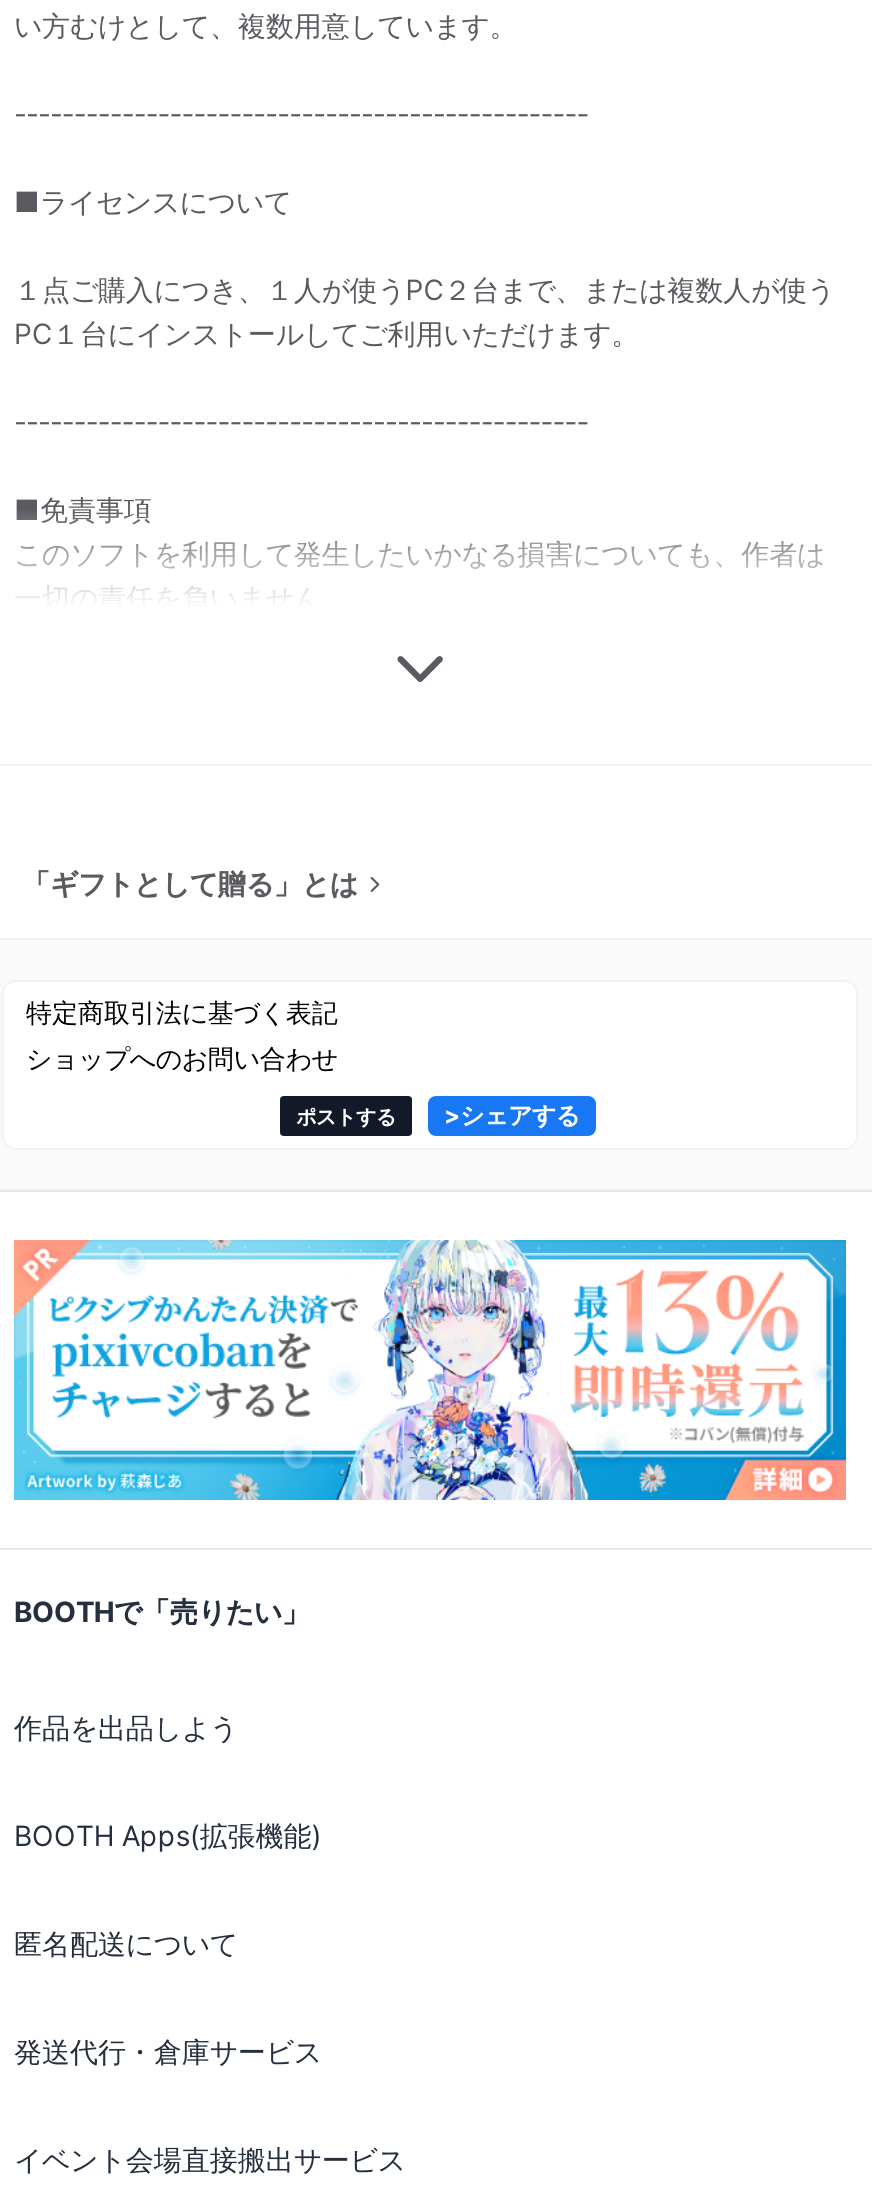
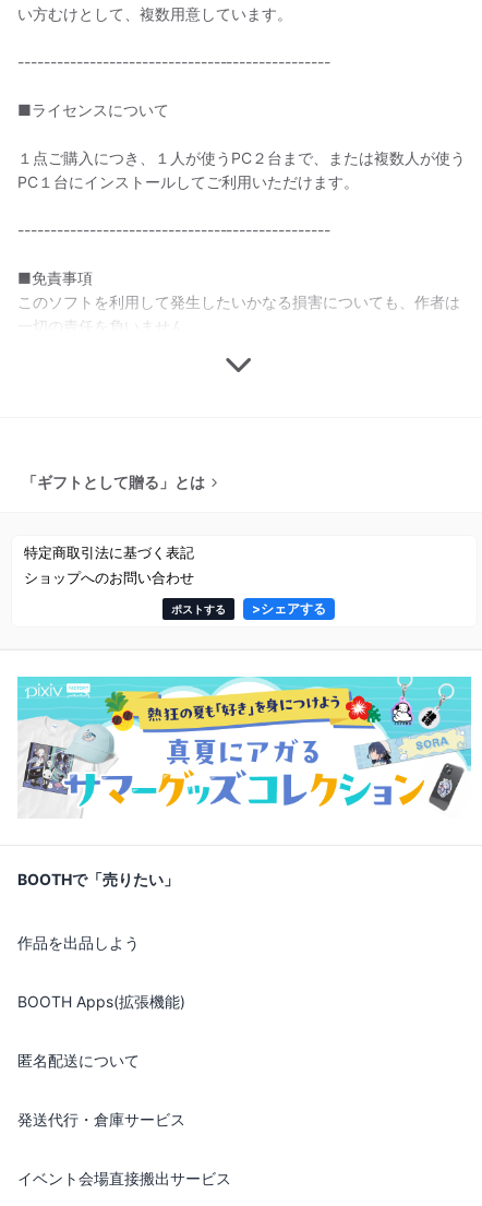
- [image]
+ [image]
